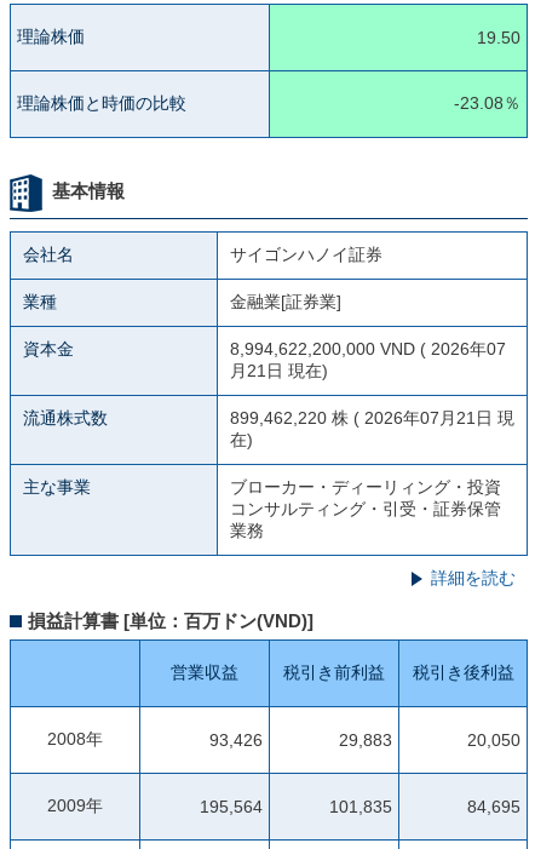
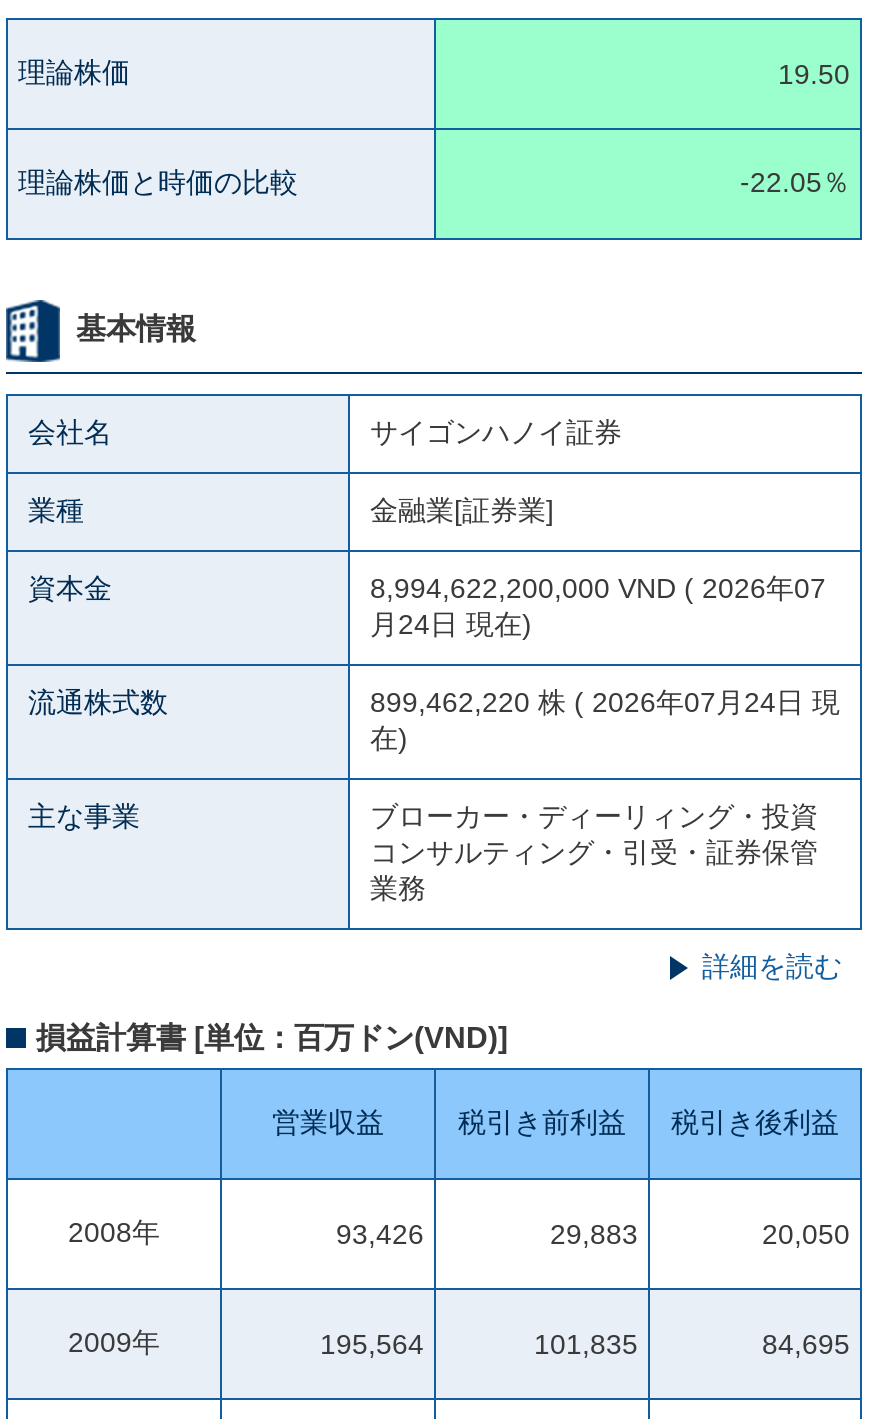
- -23.08％
+ -22.05％

- 月21日 現在)
+ 月24日 現在)

- 899,462,220 株 ( 2026年07月21日 現
+ 899,462,220 株 ( 2026年07月24日 現
